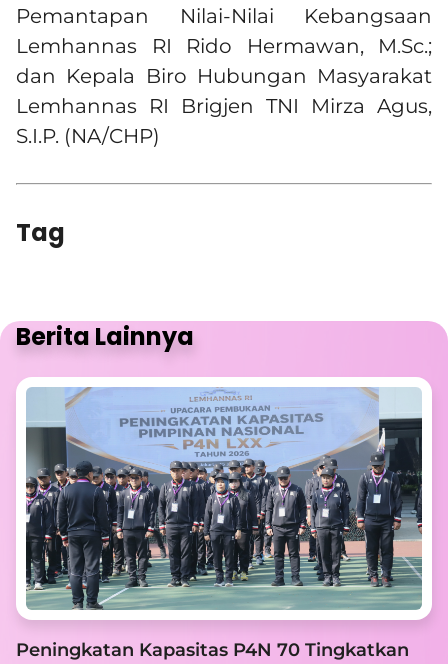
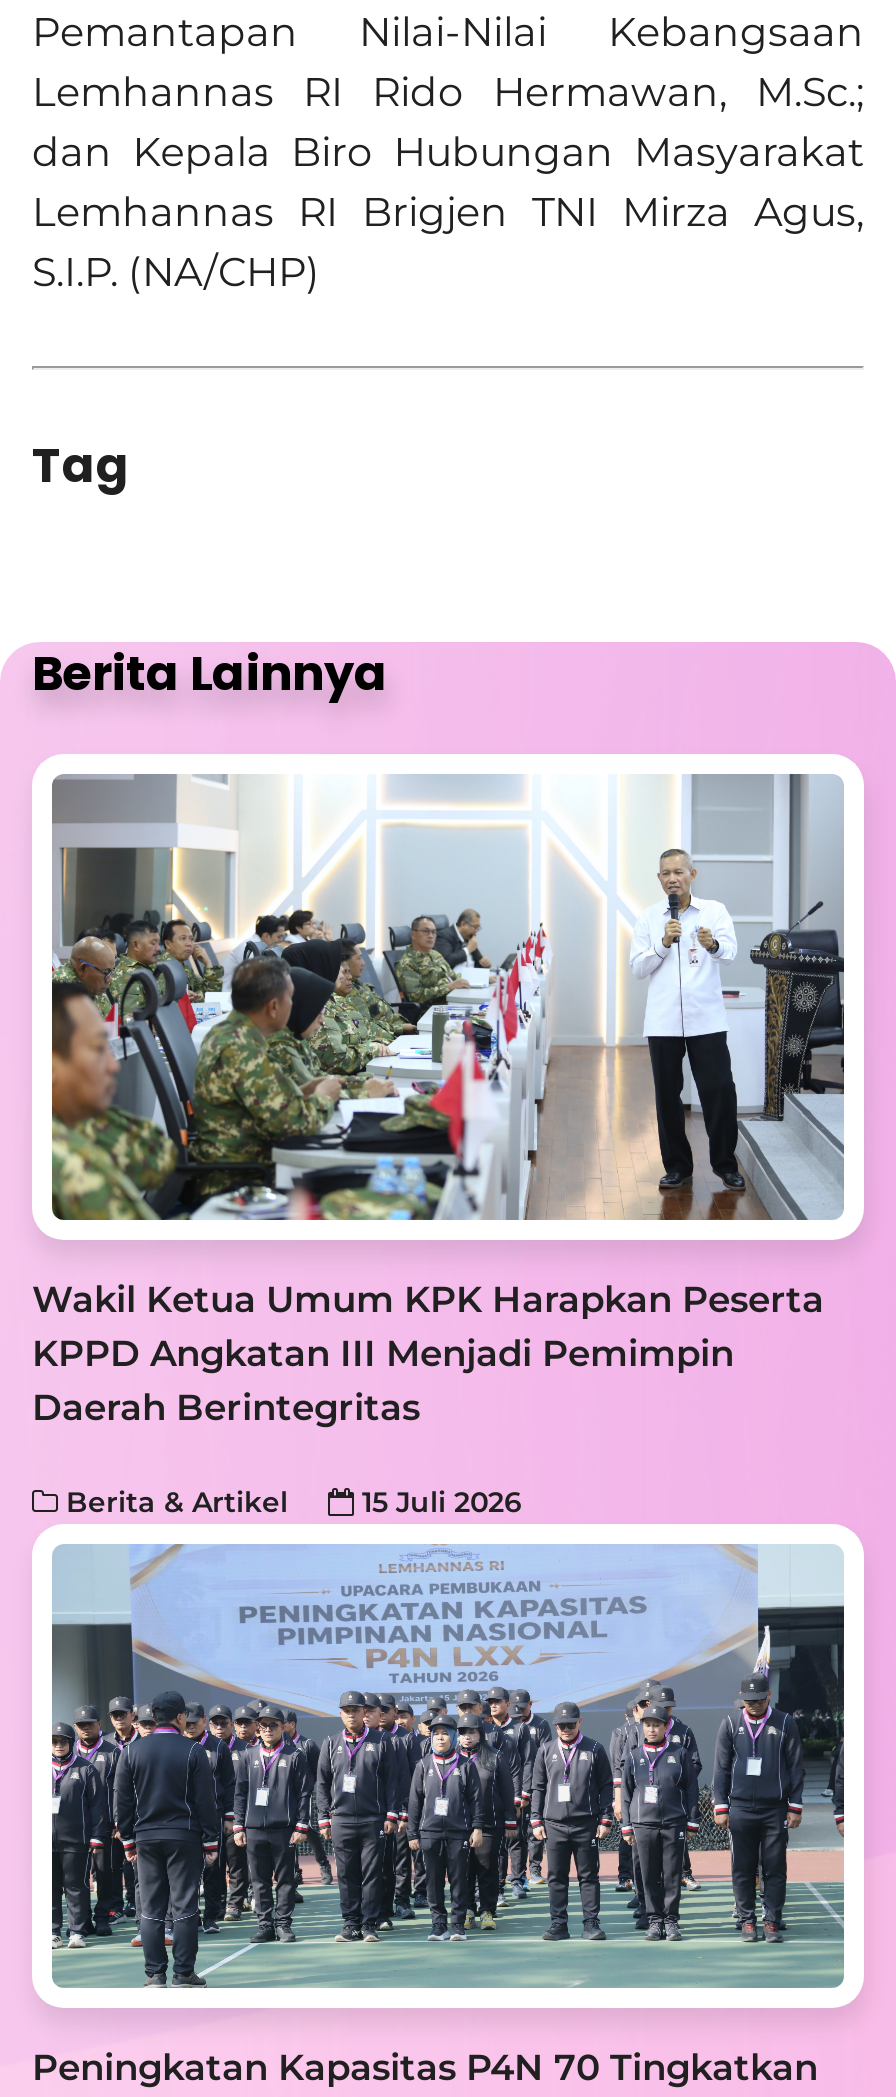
+ [image]
+ Wakil Ketua Umum KPK Harapkan Peserta
+ KPPD Angkatan III Menjadi Pemimpin
+ Daerah Berintegritas
+ Berita & Artikel
+ 15 Juli 2026
